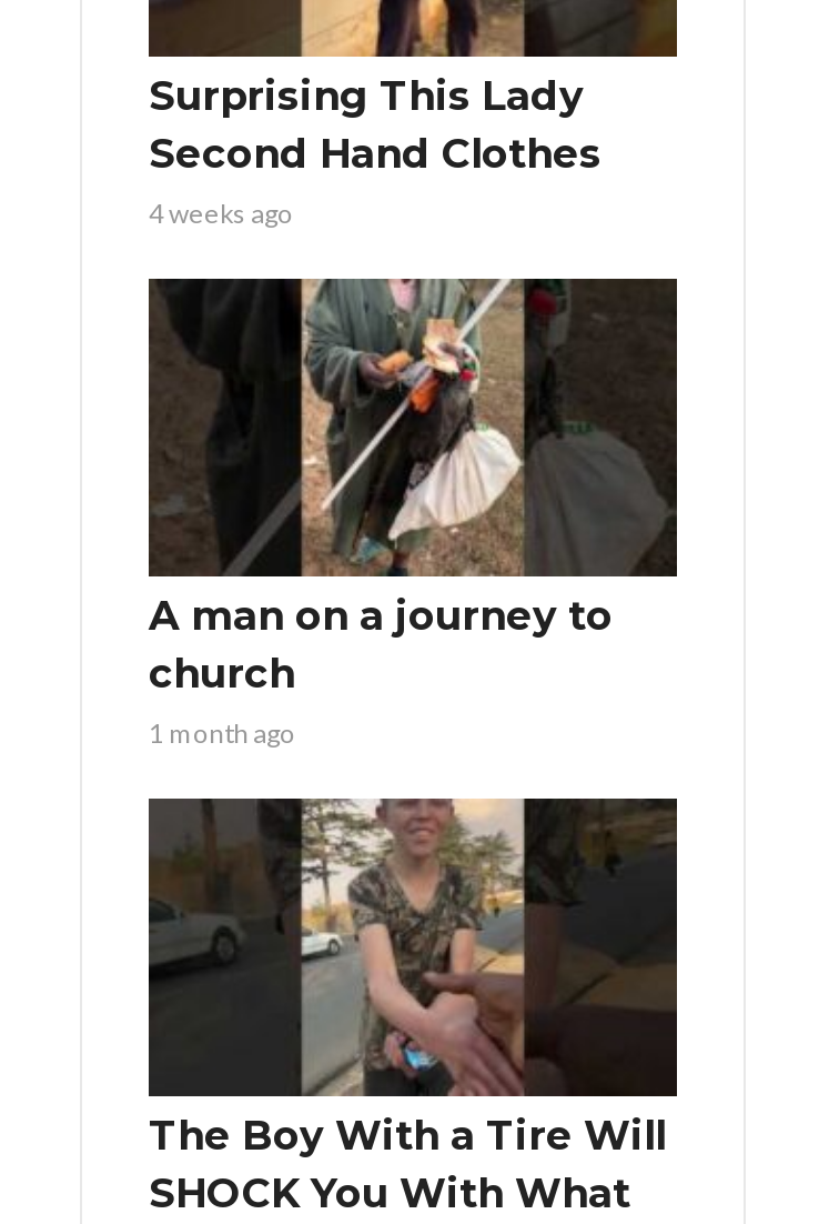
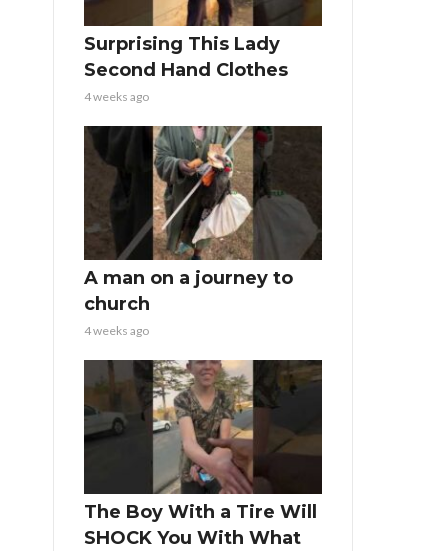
- 1 month ago
+ 4 weeks ago
